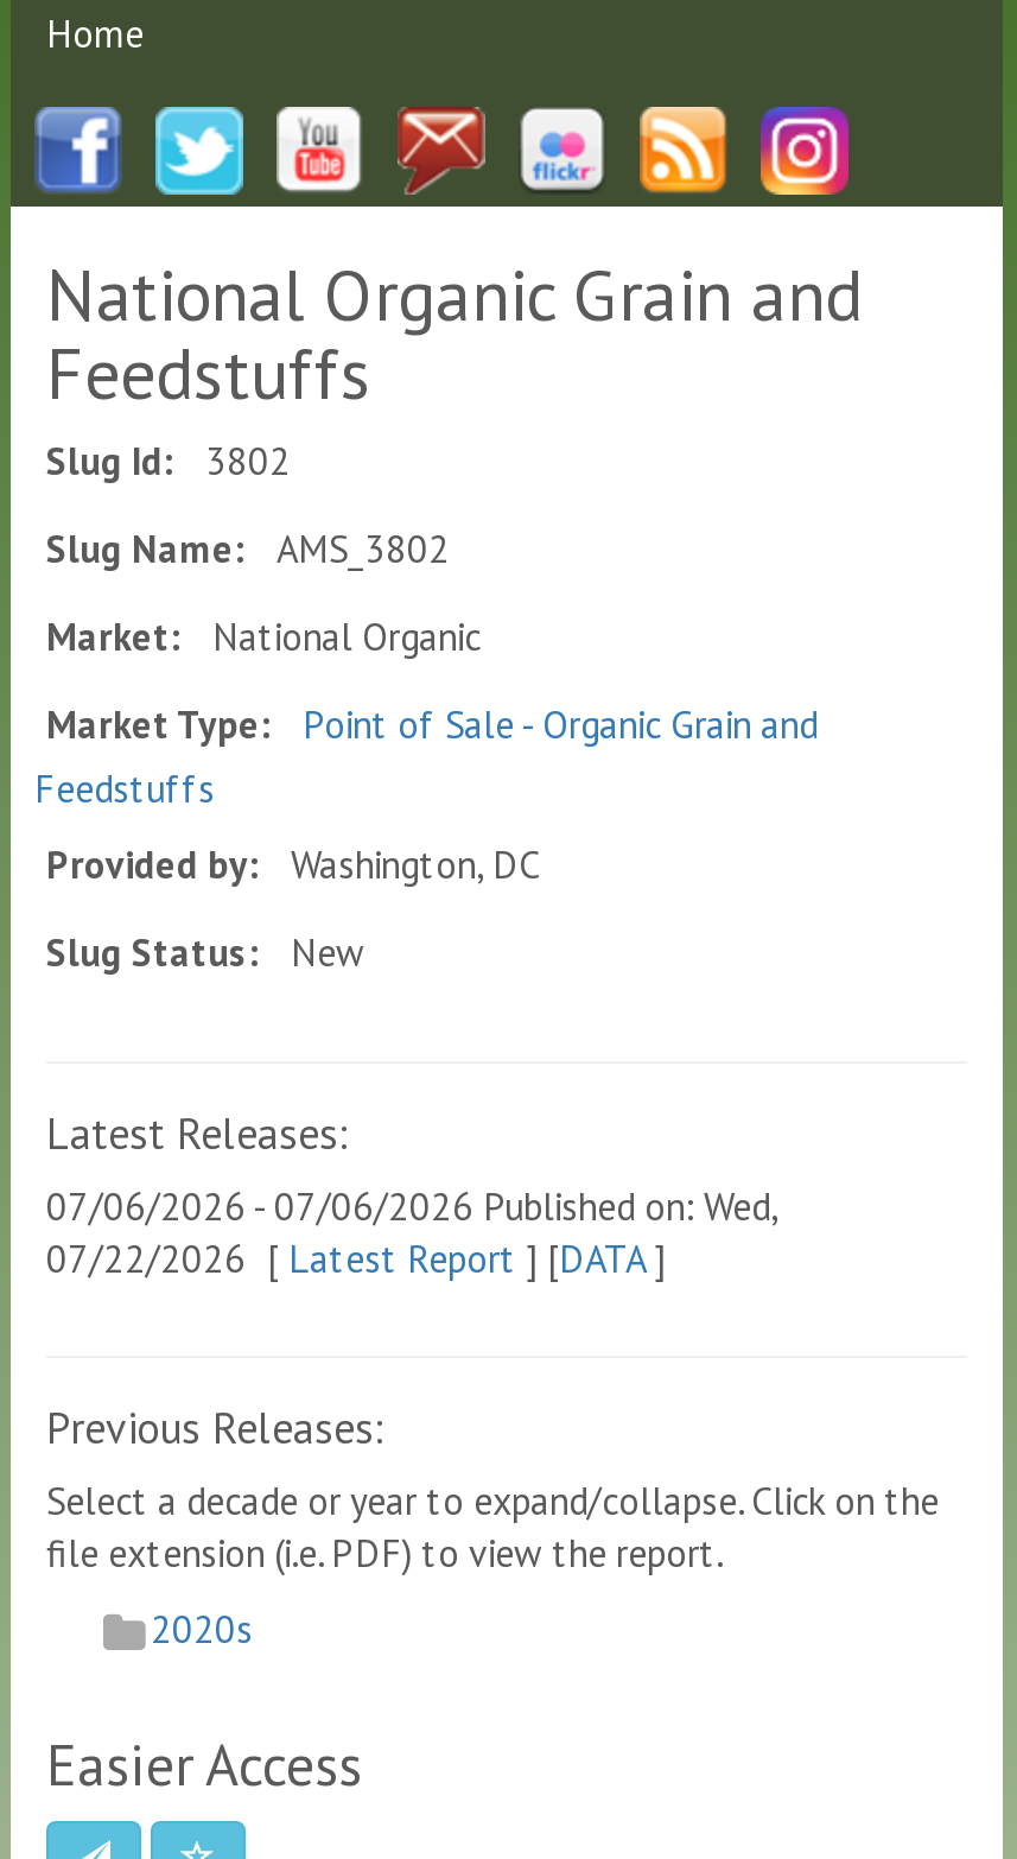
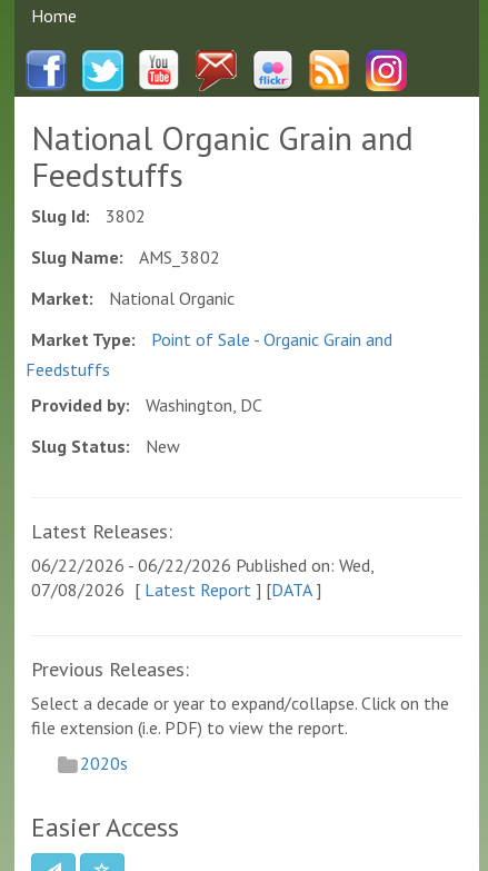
- 07/06/2026 - 07/06/2026 Published on: Wed,
+ 06/22/2026 - 06/22/2026 Published on: Wed,

- 07/22/2026 [Latest Report] [DATA]
+ 07/08/2026 [Latest Report] [DATA]
